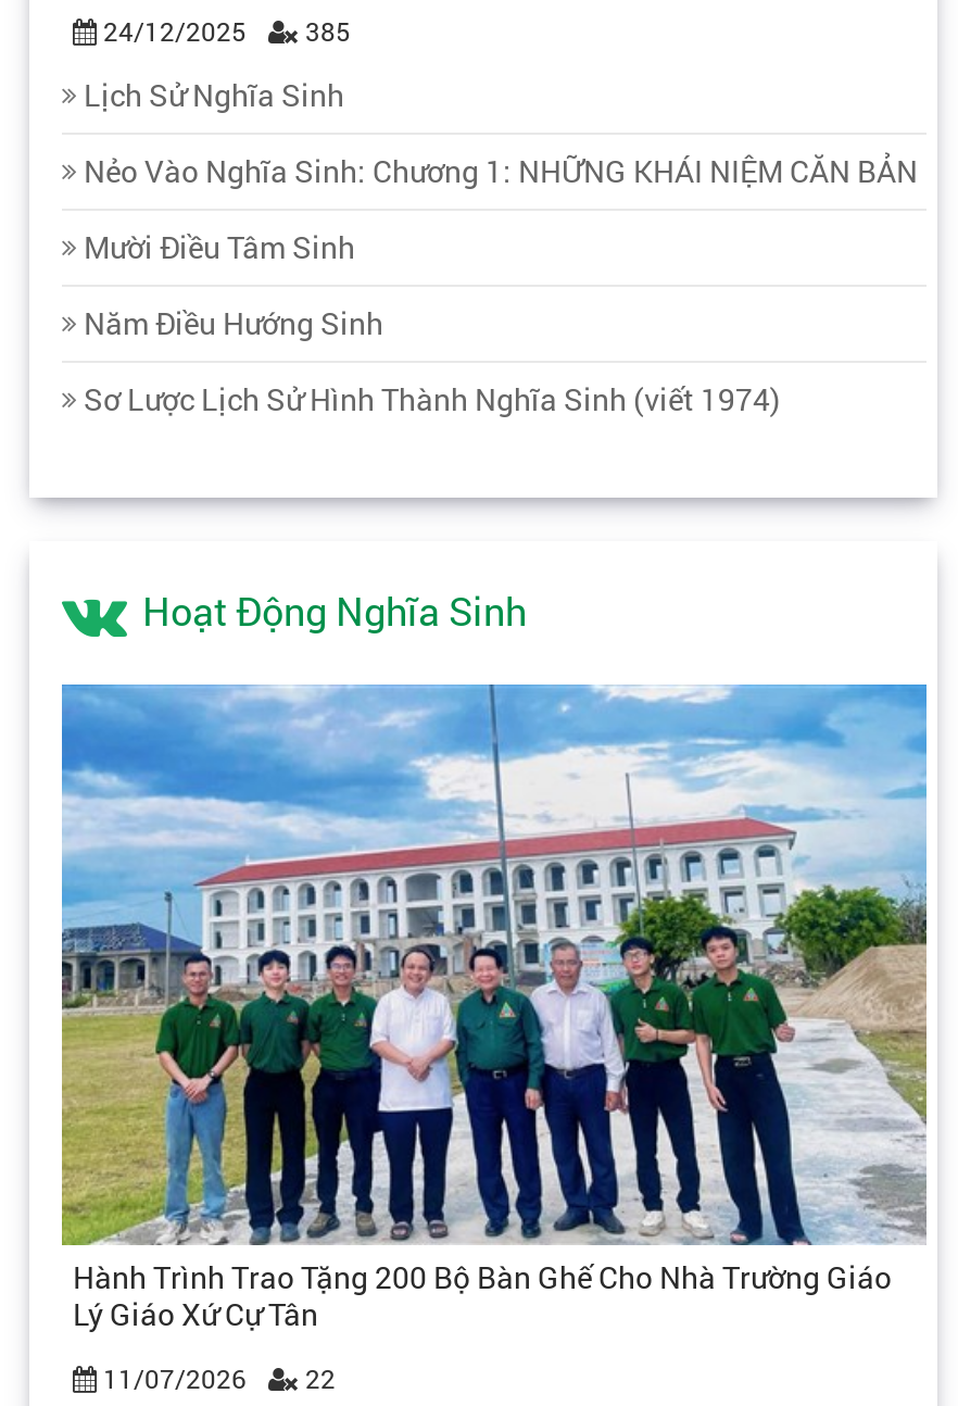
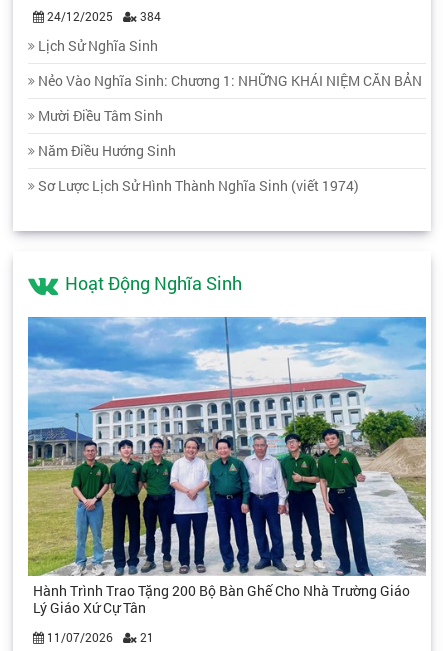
- 24/12/2025 385
+ 24/12/2025 384

- 11/07/2026 22
+ 11/07/2026 21
